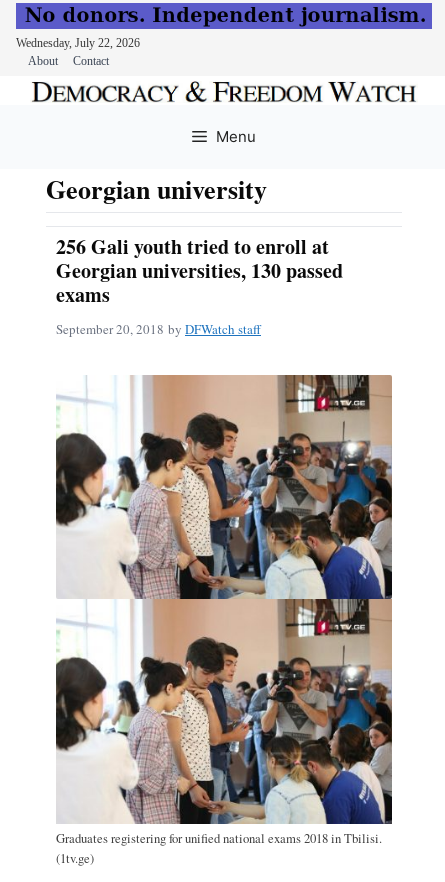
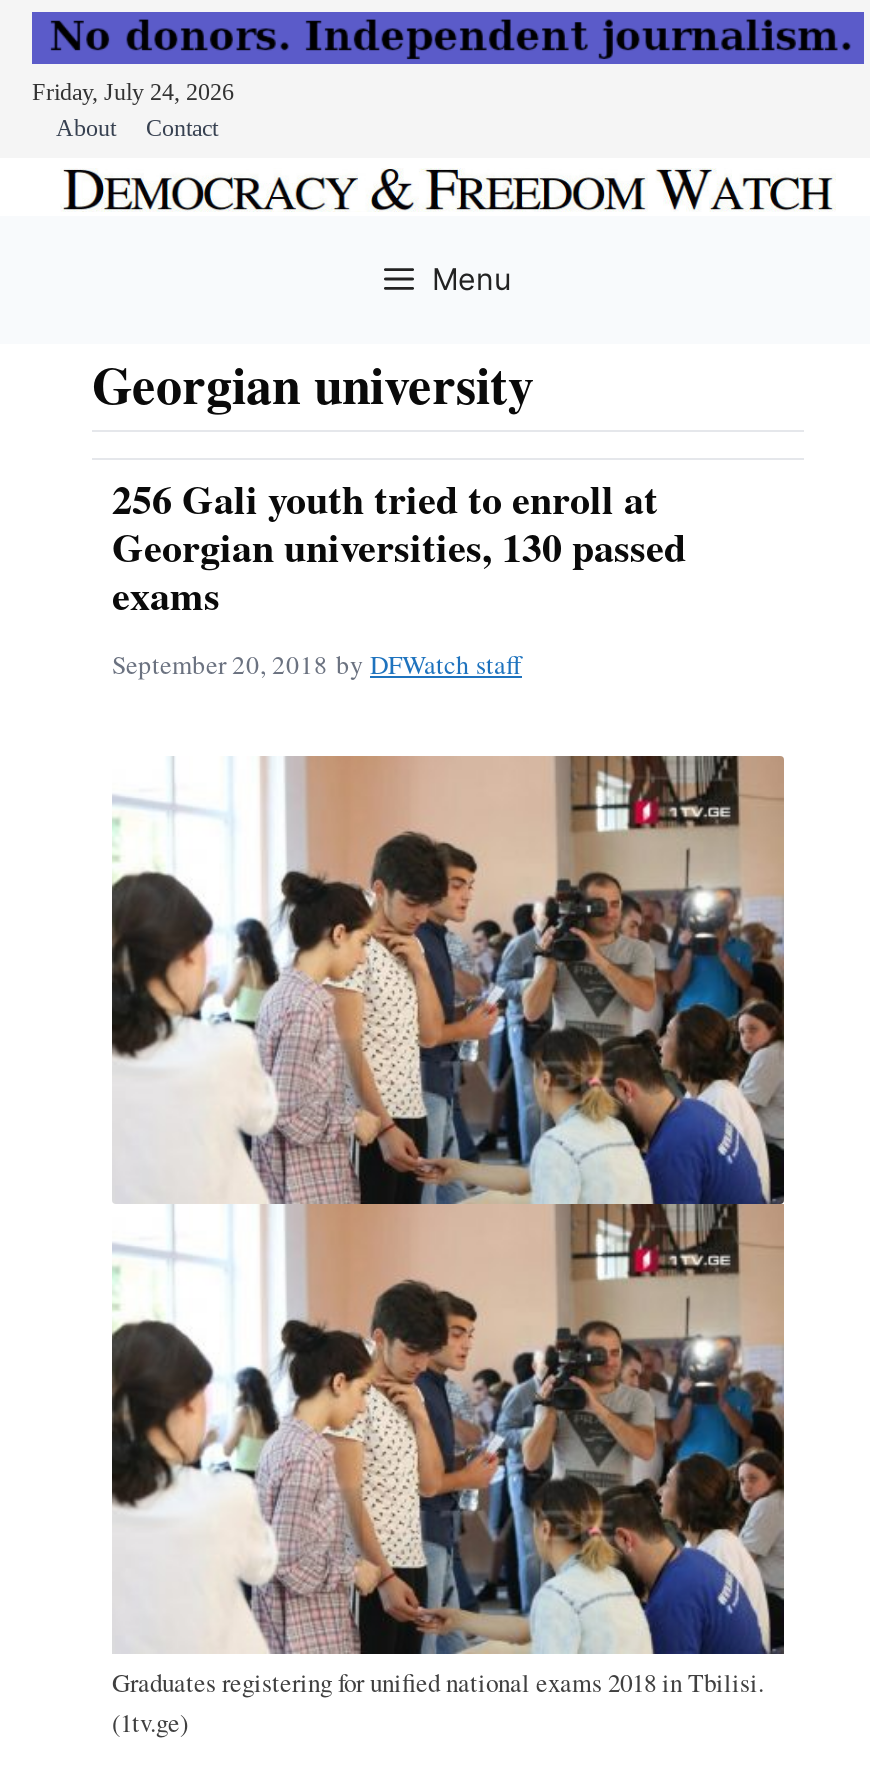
- Wednesday, July 22, 2026
+ Friday, July 24, 2026
